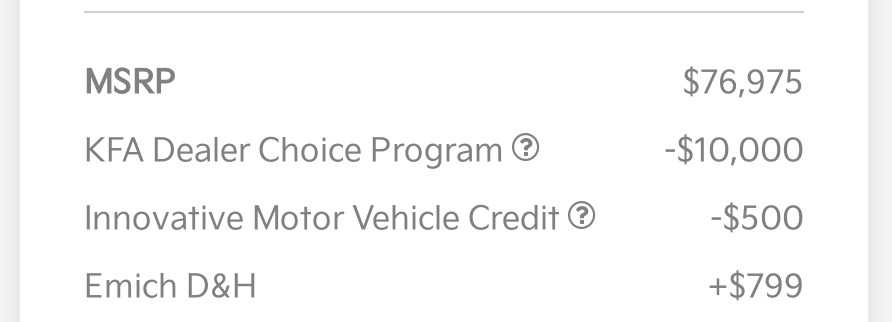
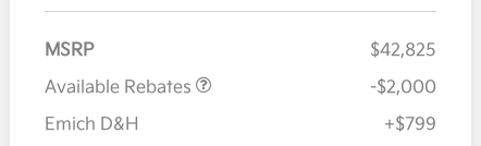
- $76,975
- KFA Dealer Choice Program
- -$10,000
- Innovative Motor Vehicle Credit
- -$500
+ $42,825
+ Available Rebates
+ -$2,000
